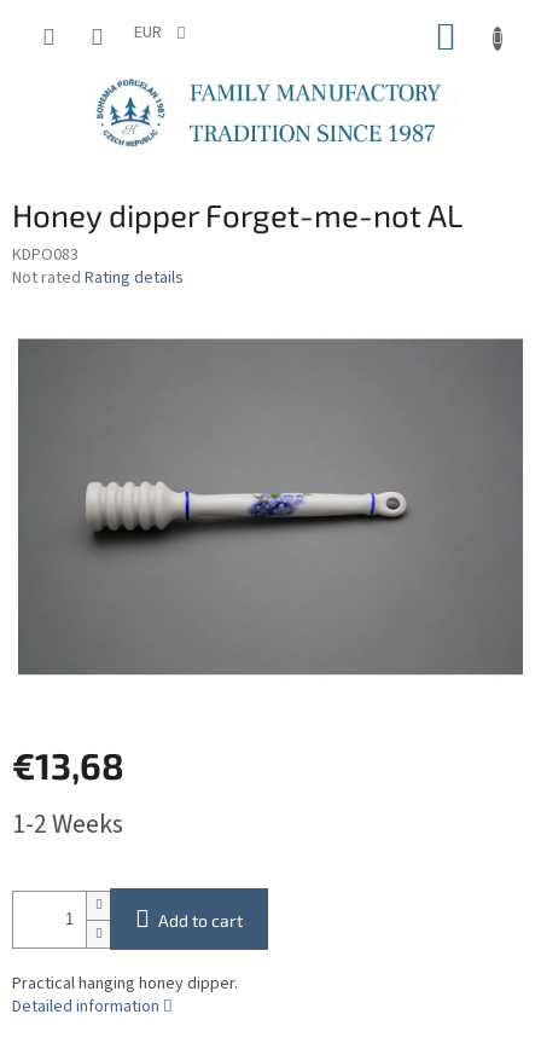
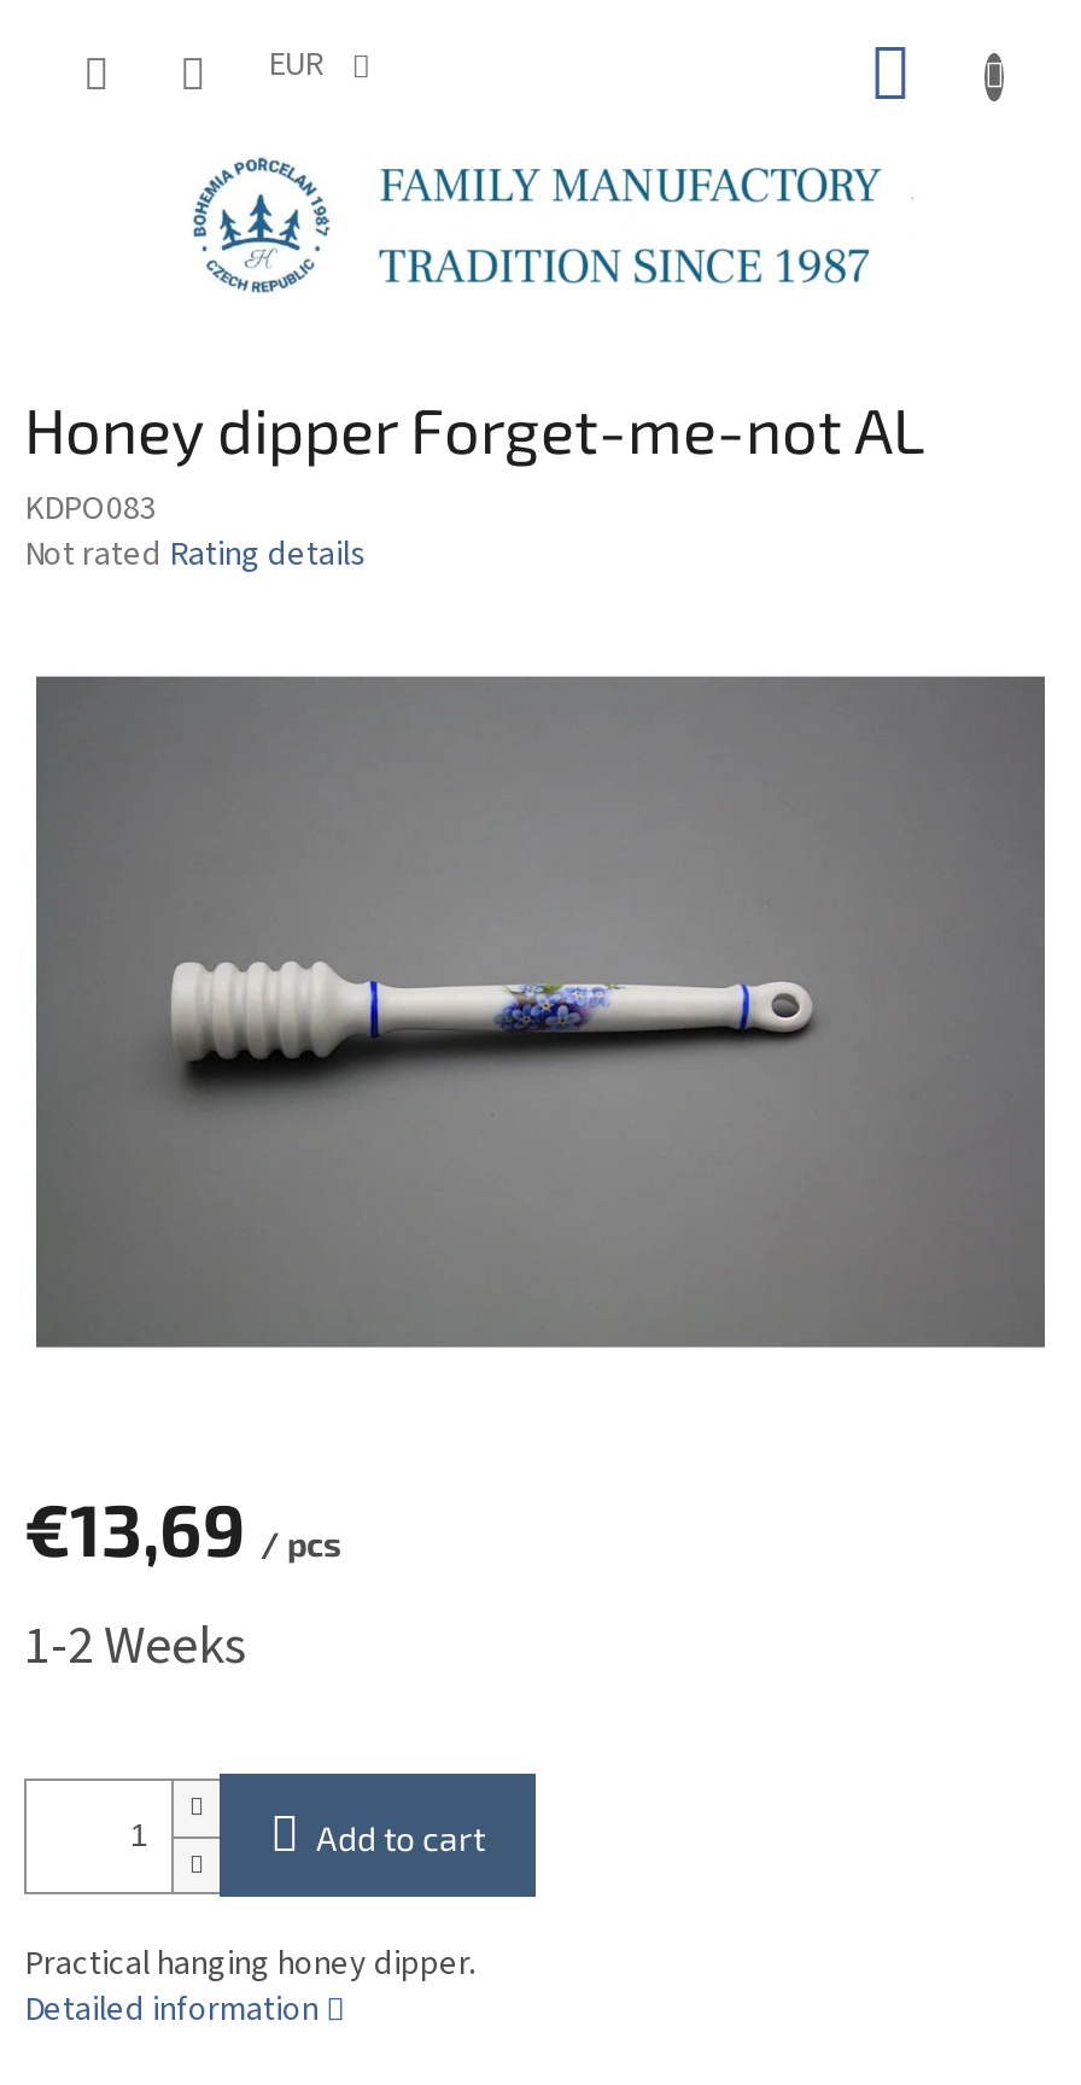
- €13,68
+ €13,69 / pcs
